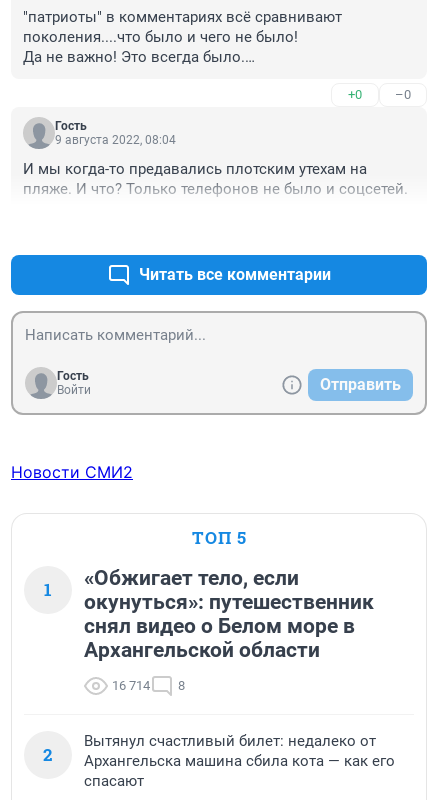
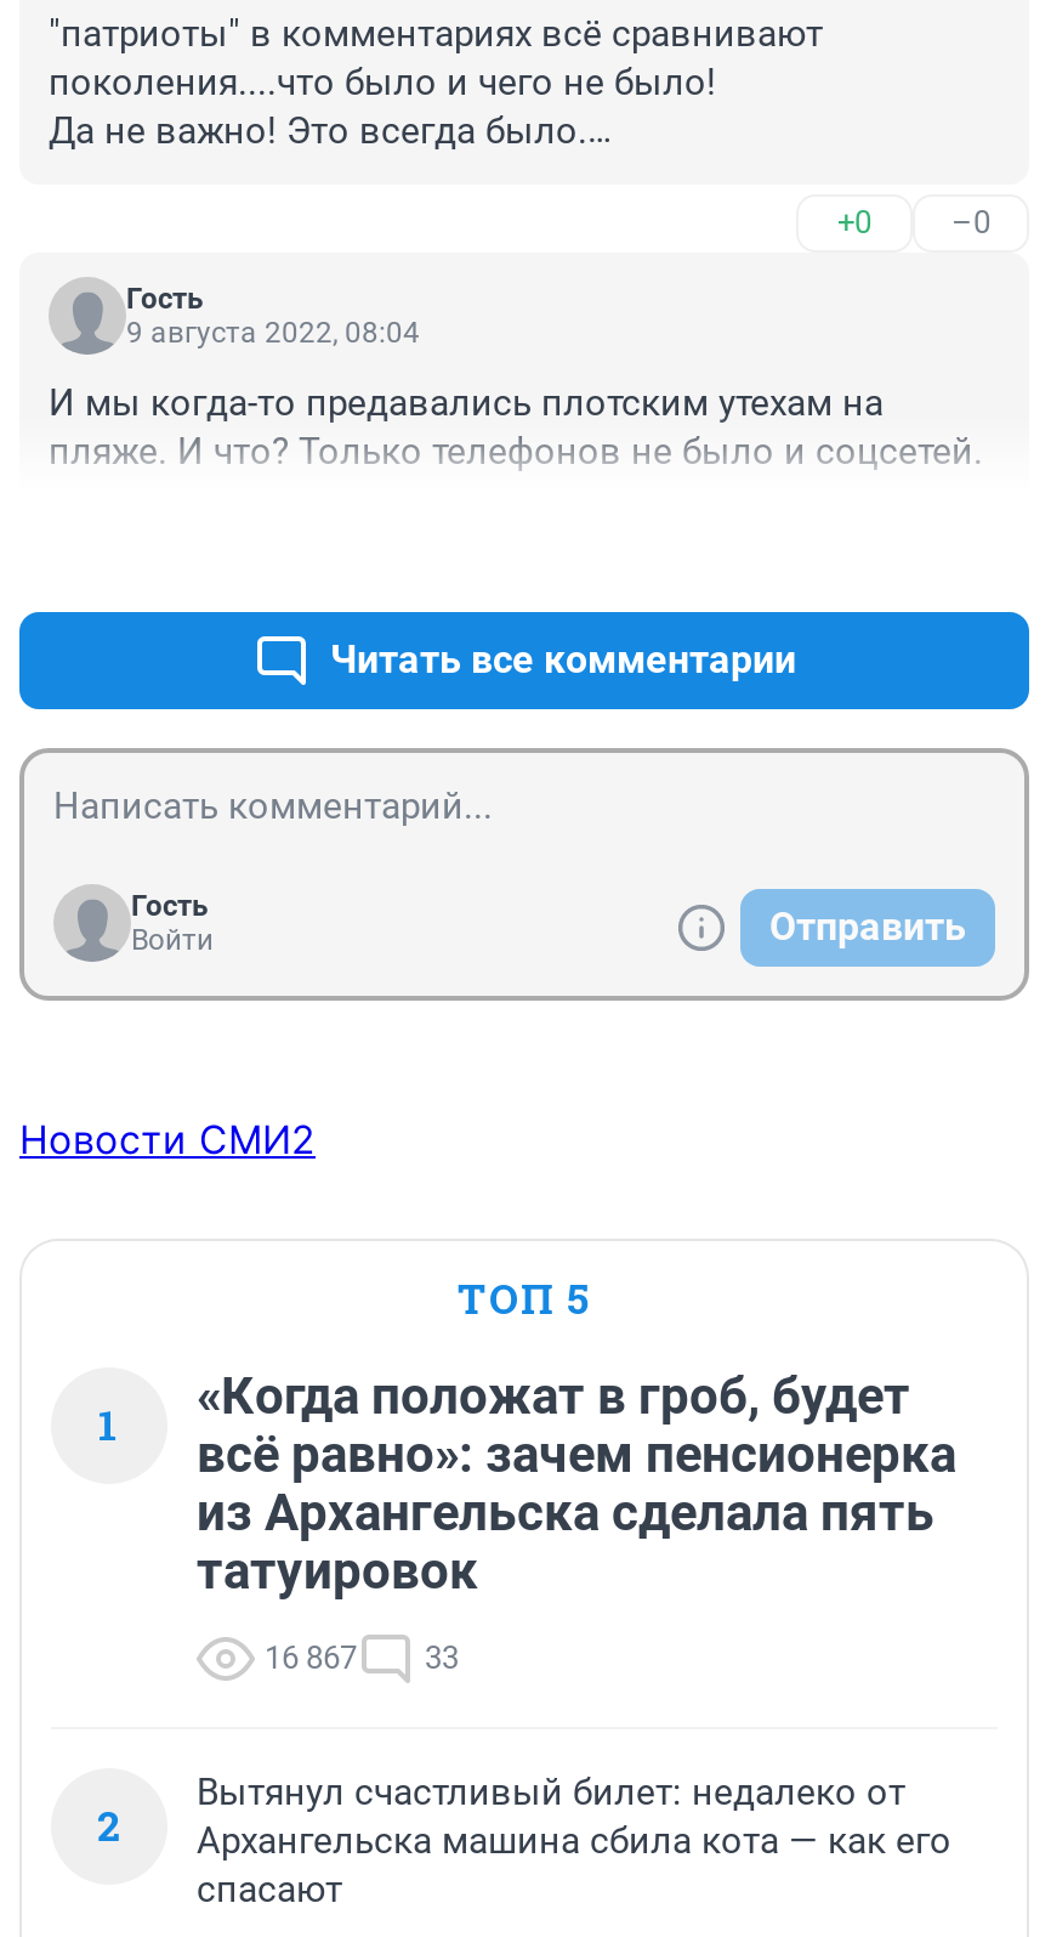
- «Обжигает тело, если
- окунуться»: путешественник
- снял видео о Белом море в
- Архангельской области
+ «Когда положат в гроб, будет
+ всё равно»: зачем пенсионерка
+ из Архангельска сделала пять
+ татуировок

- 16 714
- 8
+ 16 867
+ 33
